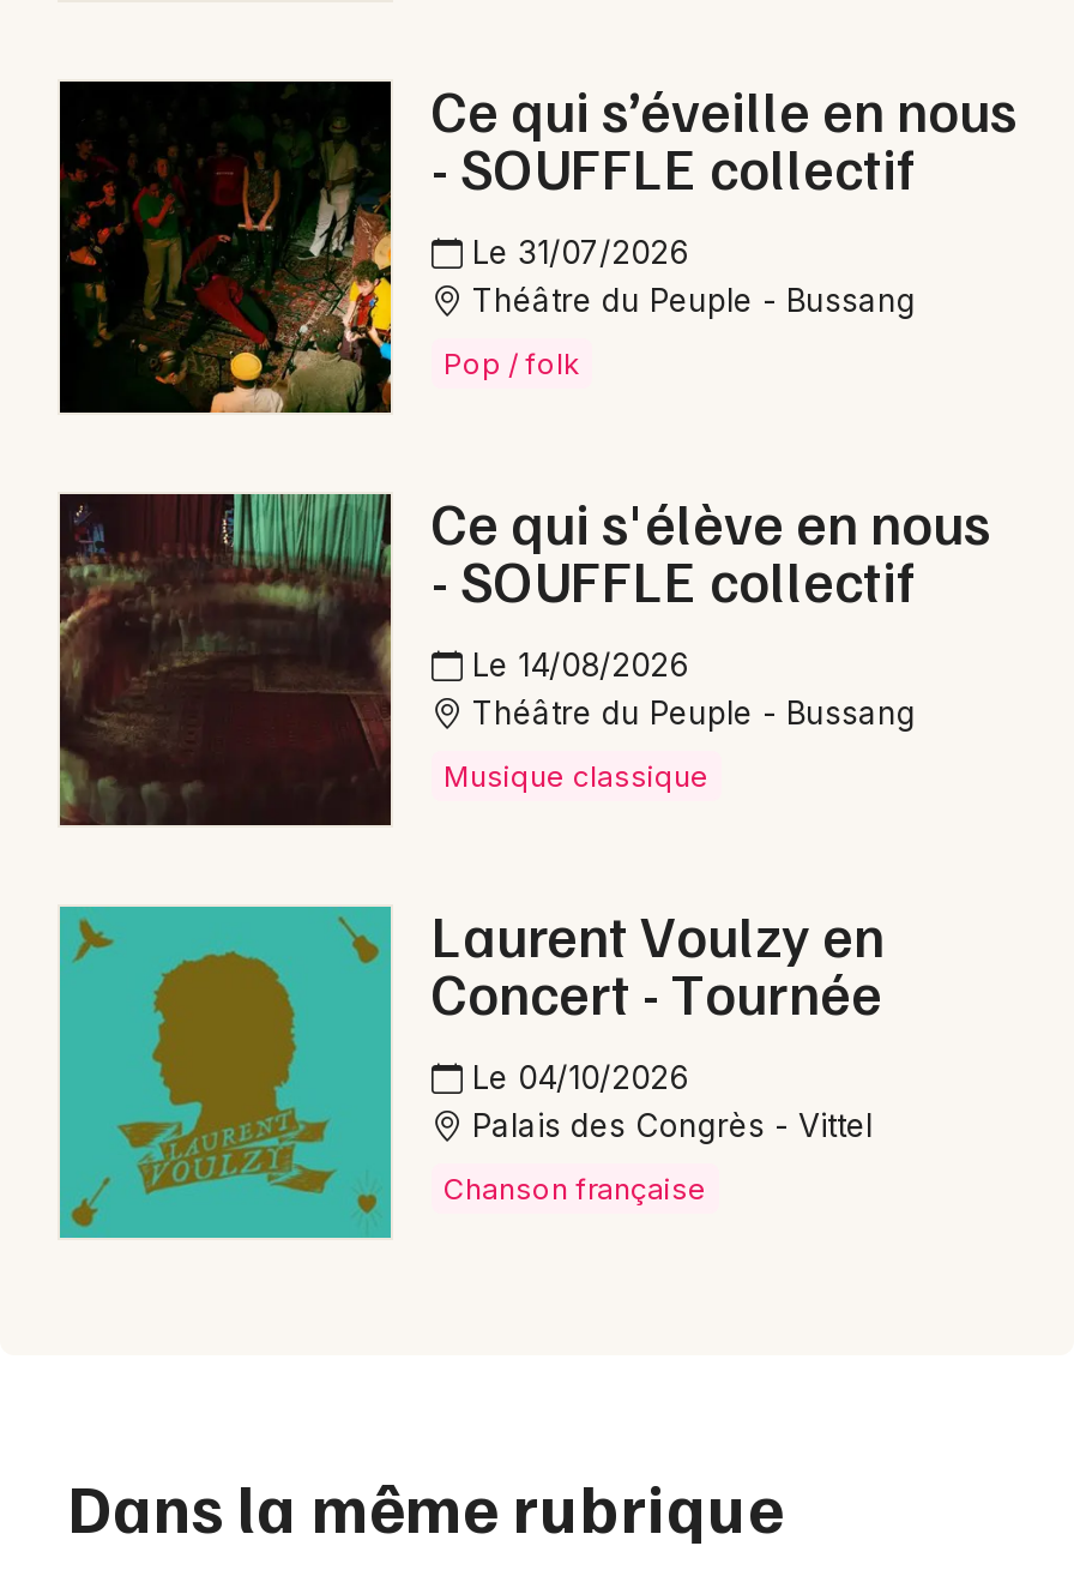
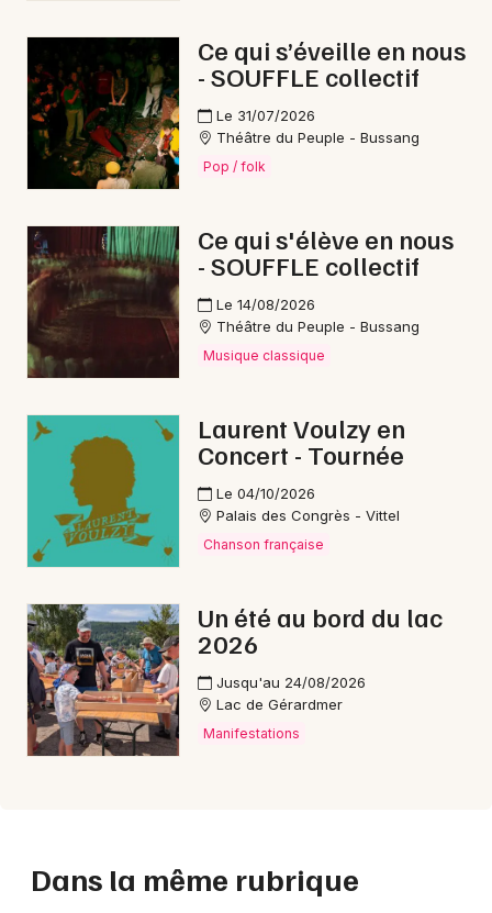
+ [image]
+ Un été au bord du lac
+ 2026
+ Jusqu'au 24/08/2026
+ Lac de Gérardmer
+ Manifestations
